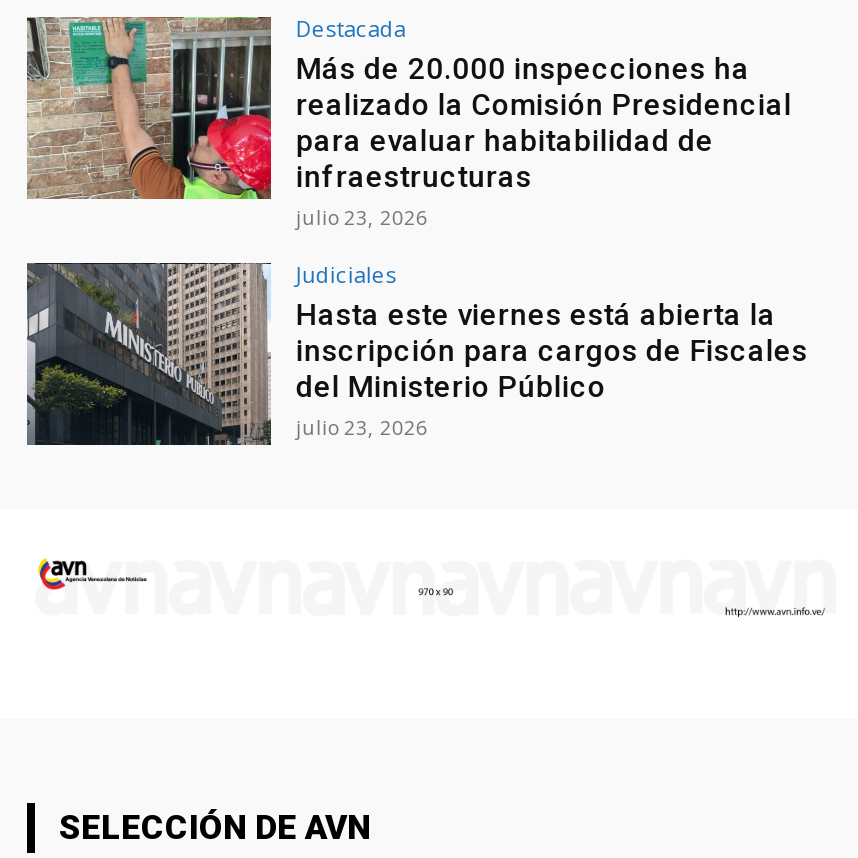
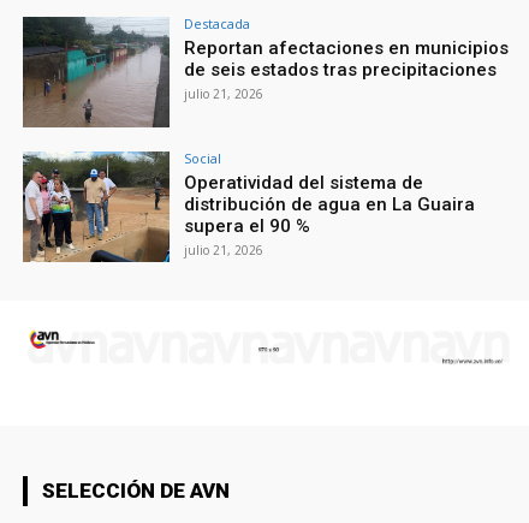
- [image]
- Más de 20.000 inspecciones ha
- realizado la Comisión Presidencial
- para evaluar habitabilidad de
- infraestructuras
- julio 23, 2026
+ [image]
+ Reportan afectaciones en municipios
+ de seis estados tras precipitaciones
+ julio 21, 2026

- [image]
- Judiciales
- Hasta este viernes está abierta la
- inscripción para cargos de Fiscales
- del Ministerio Público
- julio 23, 2026
+ [image]
+ Social
+ Operatividad del sistema de
+ distribución de agua en La Guaira
+ supera el 90 %
+ julio 21, 2026
